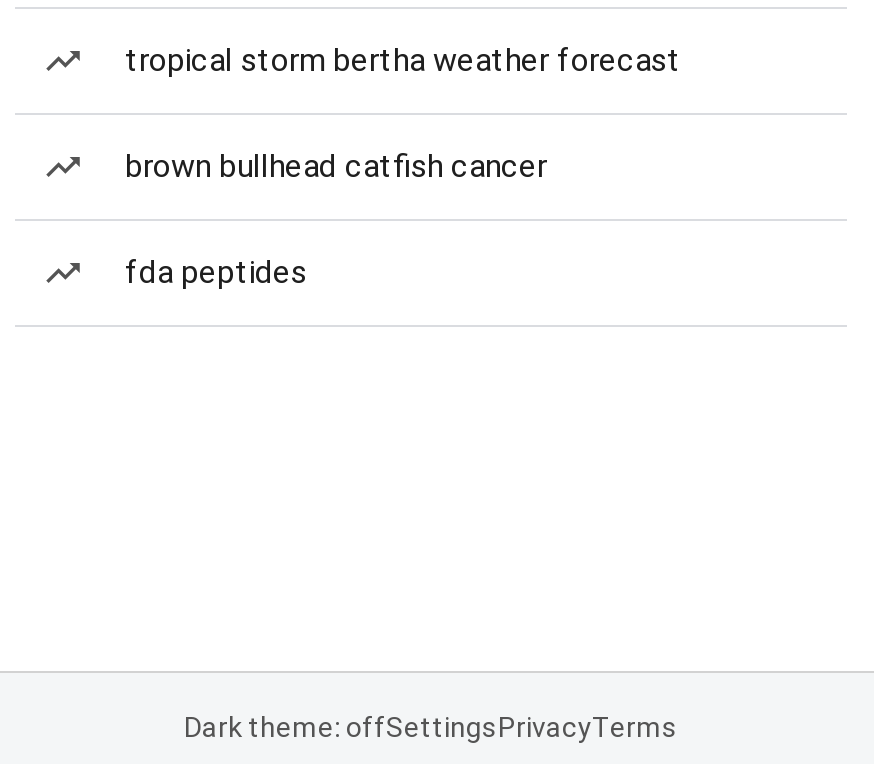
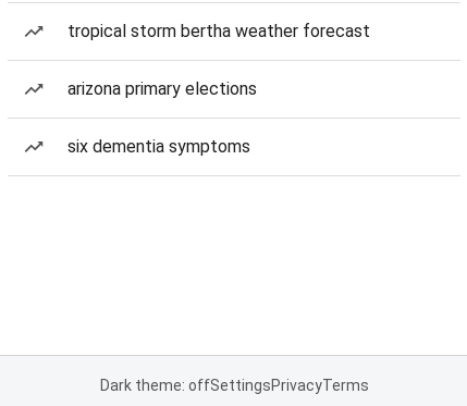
- brown bullhead catfish cancer
+ arizona primary elections

- fda peptides
+ six dementia symptoms
